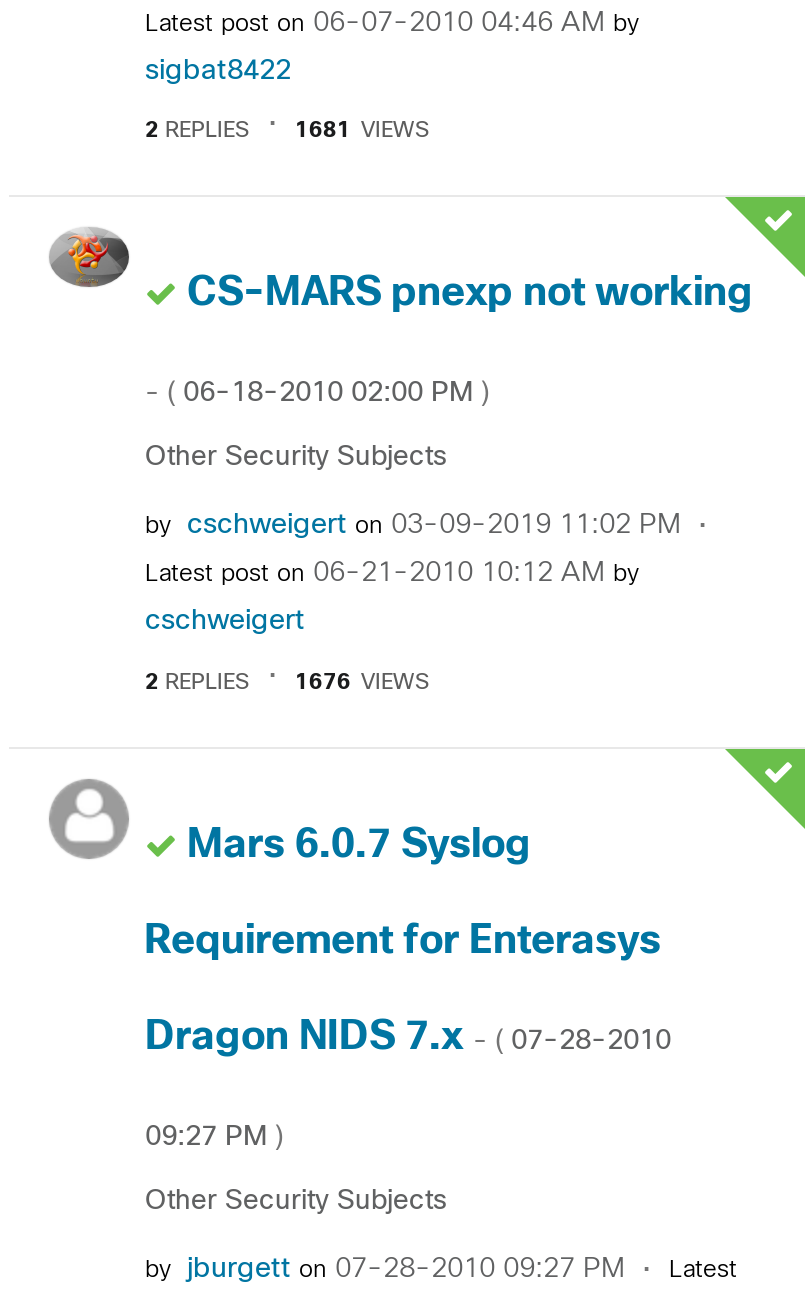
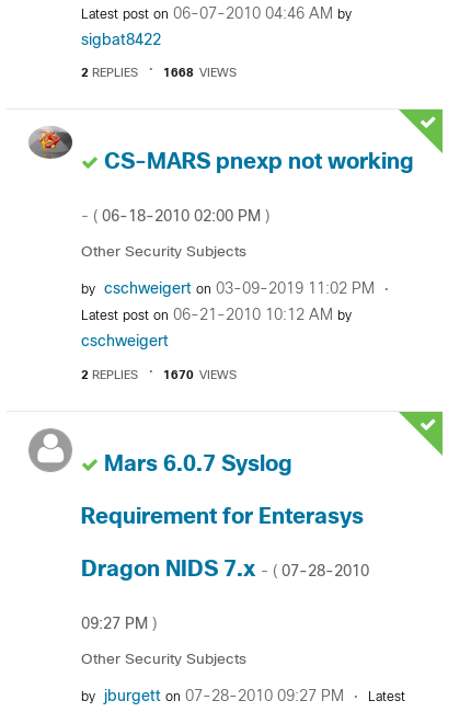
- 1681 VIEWS
+ 1668 VIEWS

- 1676 VIEWS
+ 1670 VIEWS
